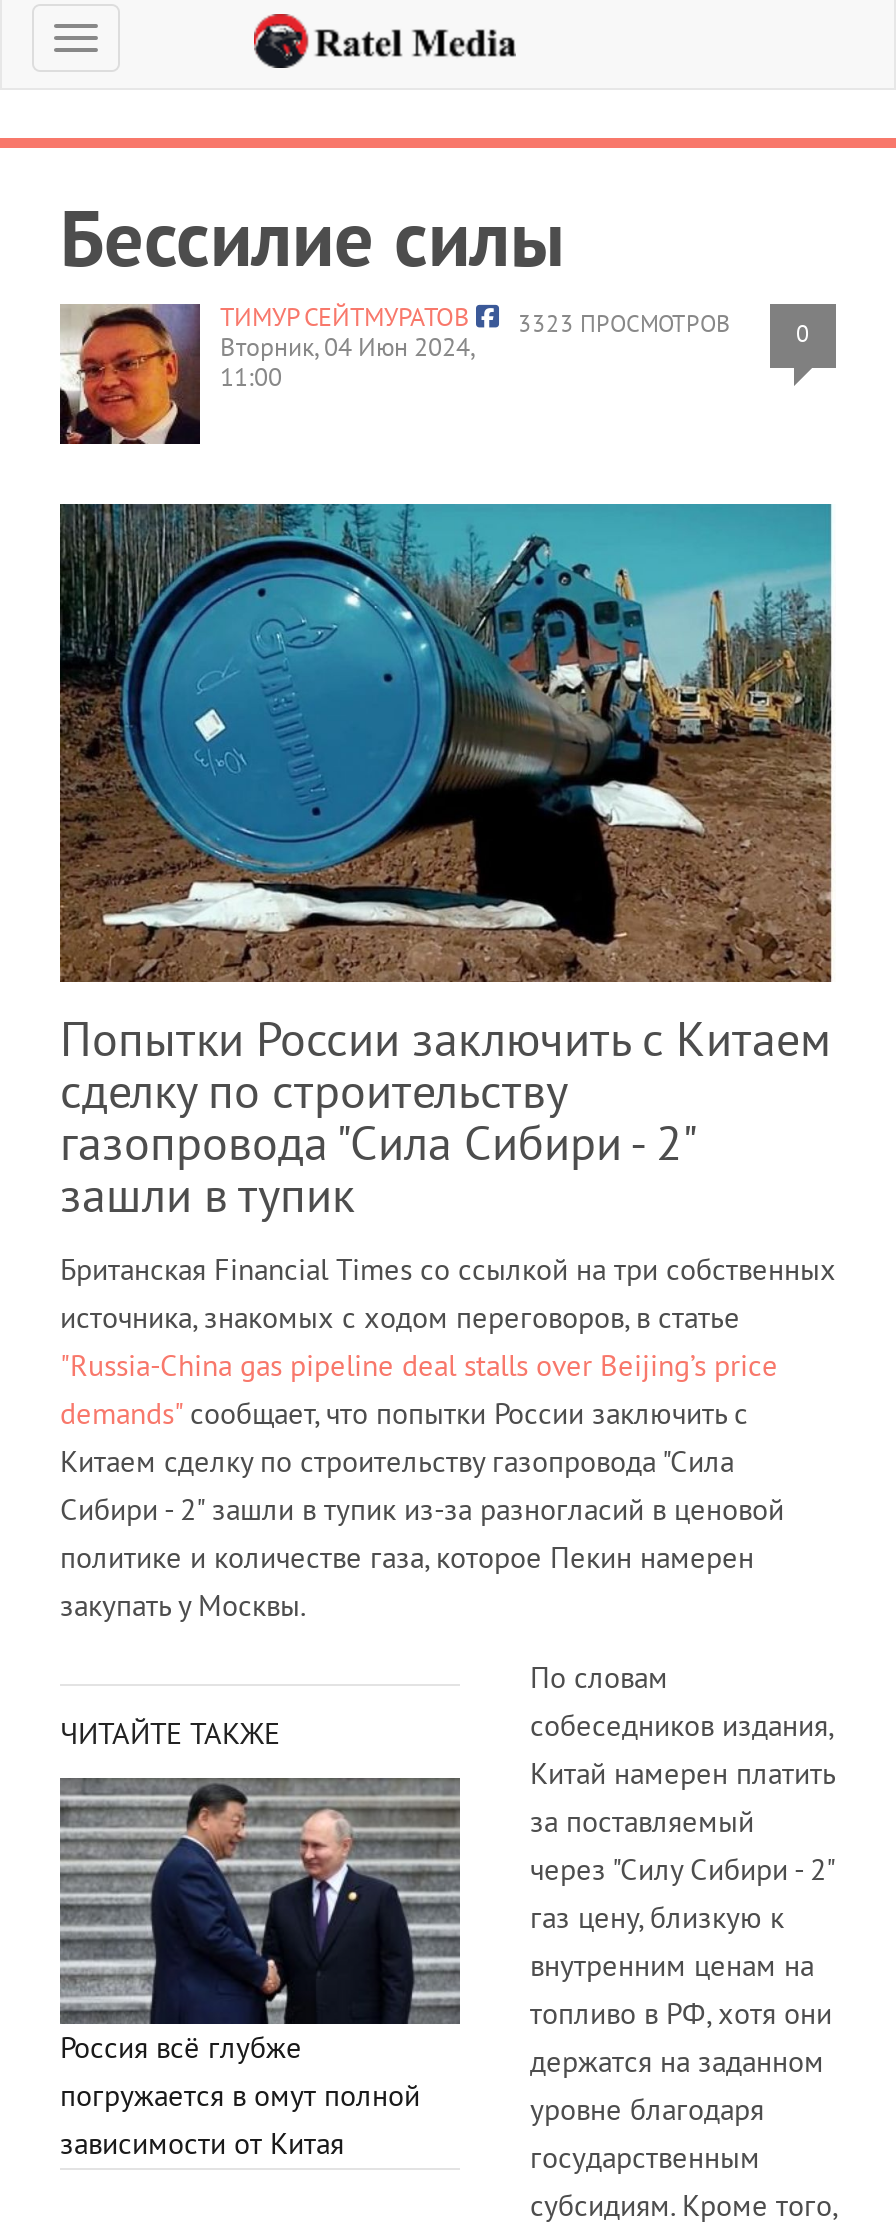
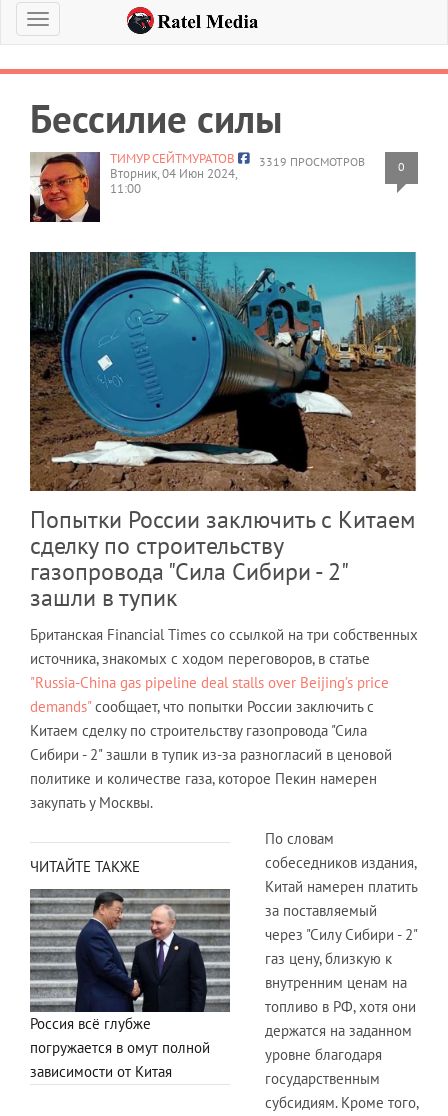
- ТИМУР СЕЙТМУРАТОВ 3323 ПРОСМОТРОВ
+ ТИМУР СЕЙТМУРАТОВ 3319 ПРОСМОТРОВ
